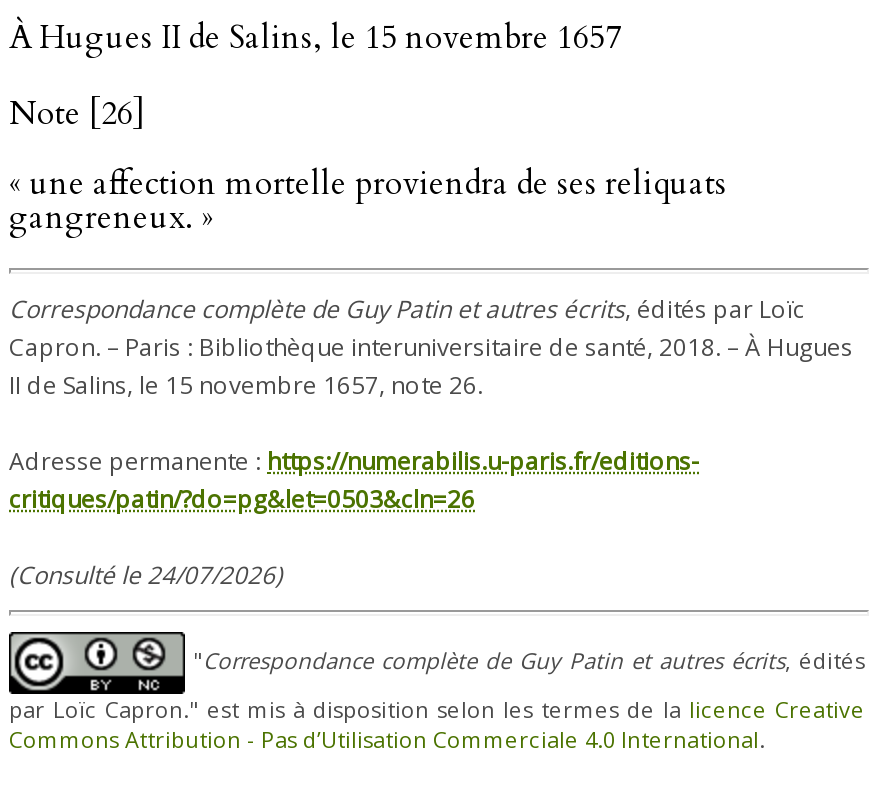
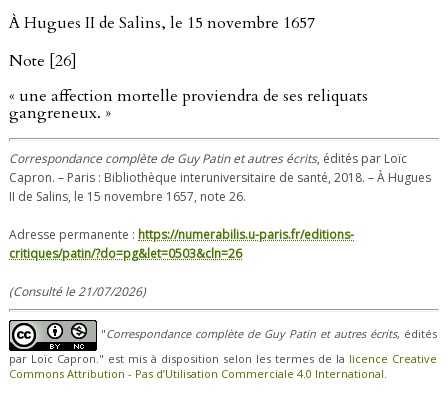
- (Consulté le 24/07/2026)
+ (Consulté le 21/07/2026)
